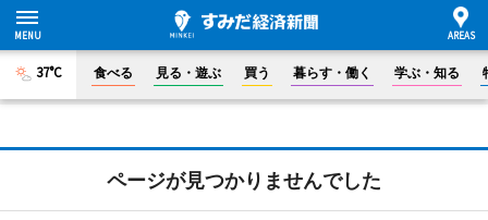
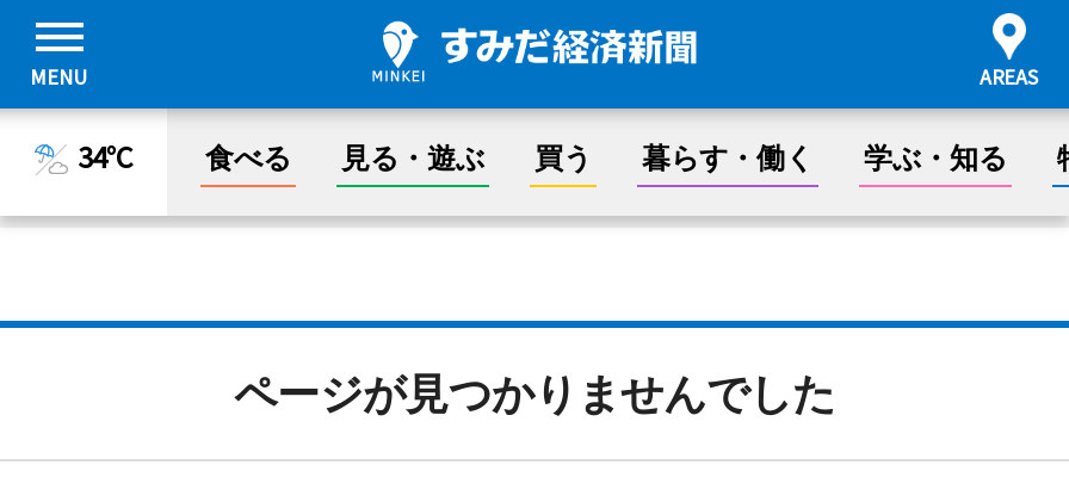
- 37°C
+ 34°C
